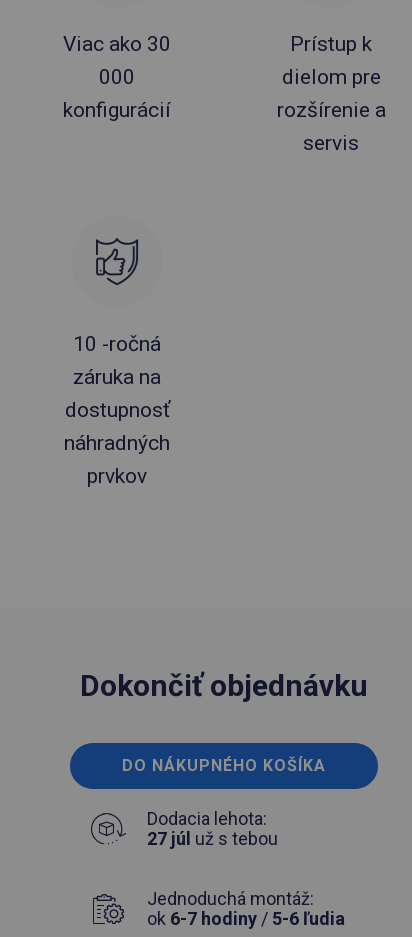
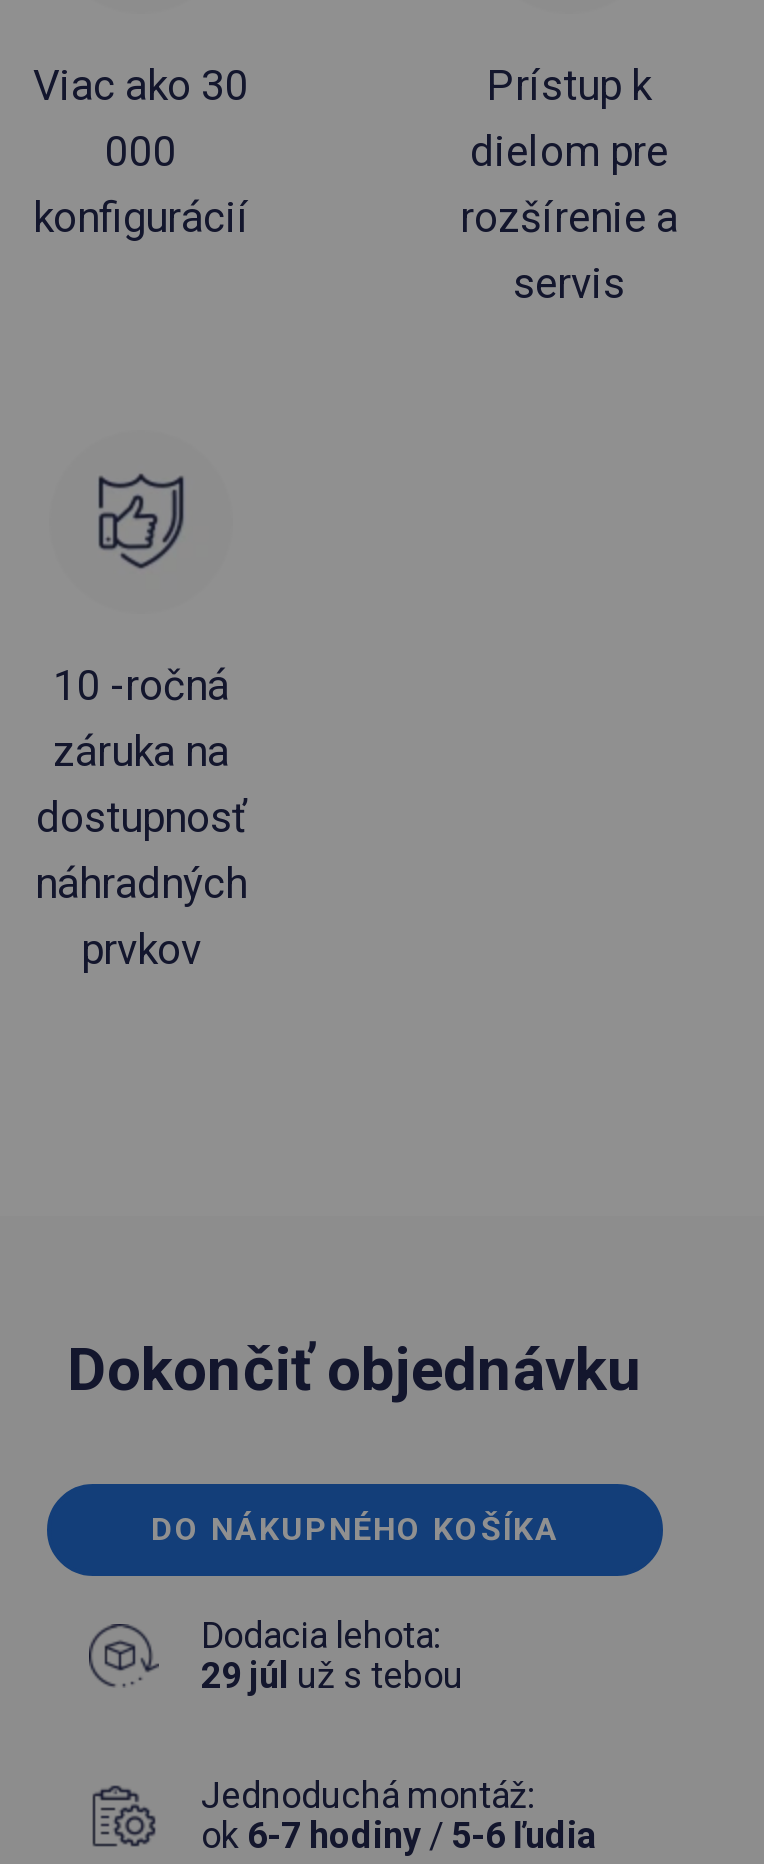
- 27 júl už s tebou
+ 29 júl už s tebou
